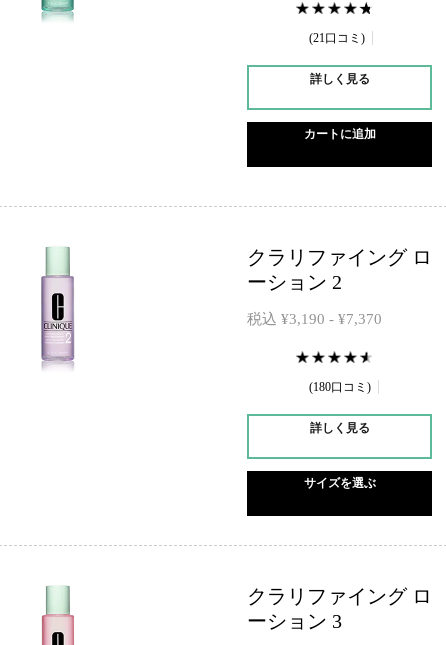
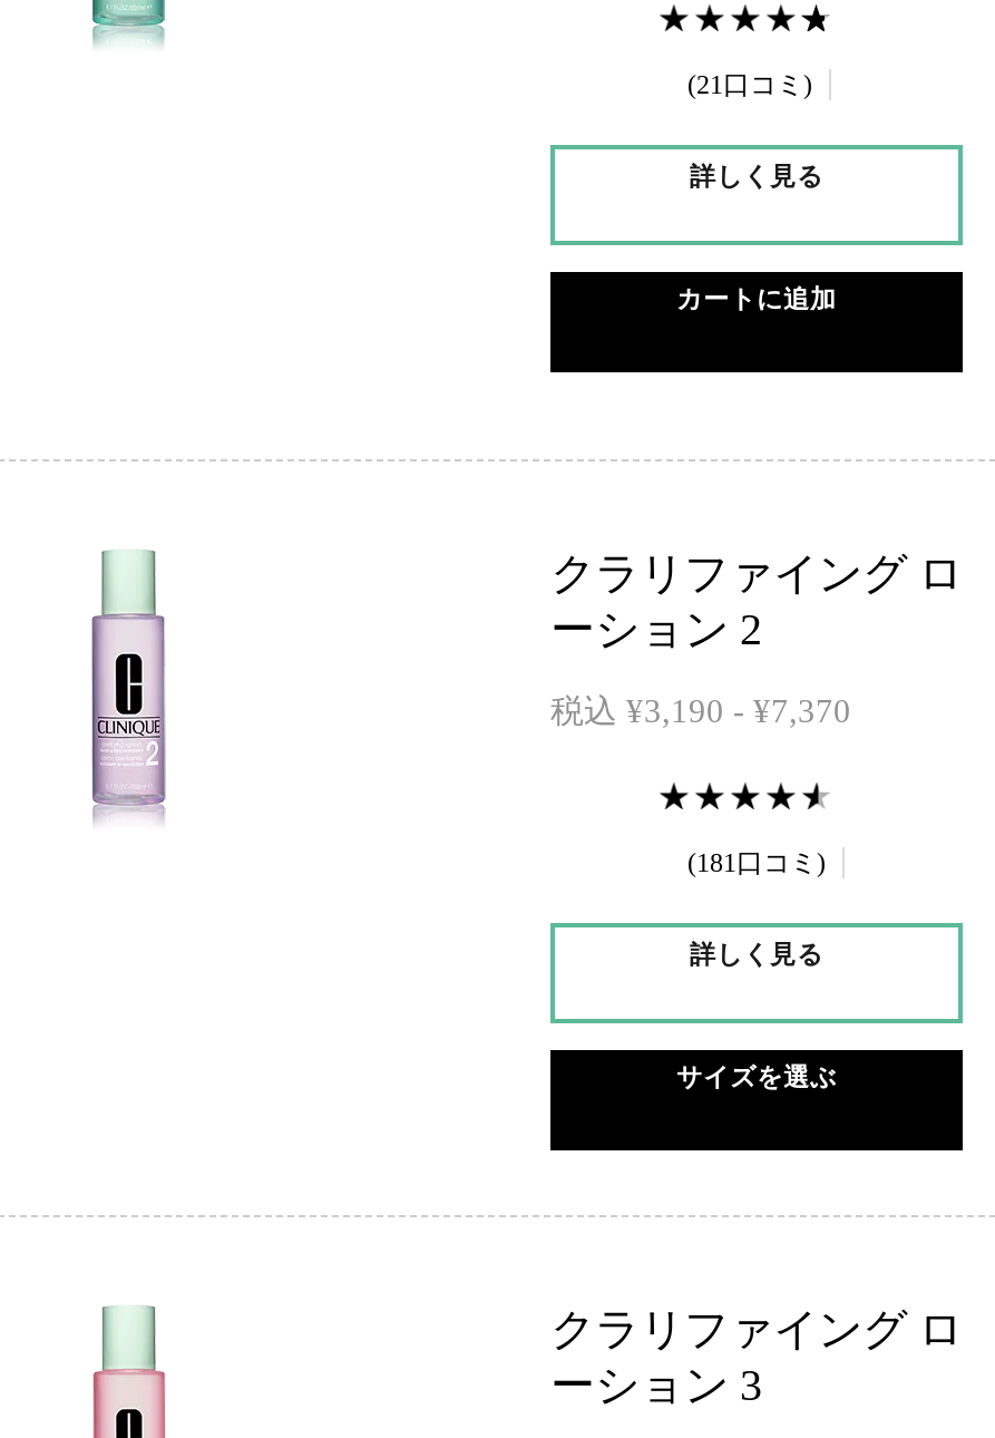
- 180口コミ
+ 181口コミ
